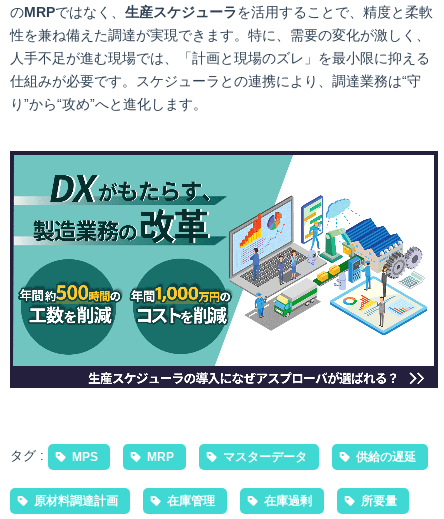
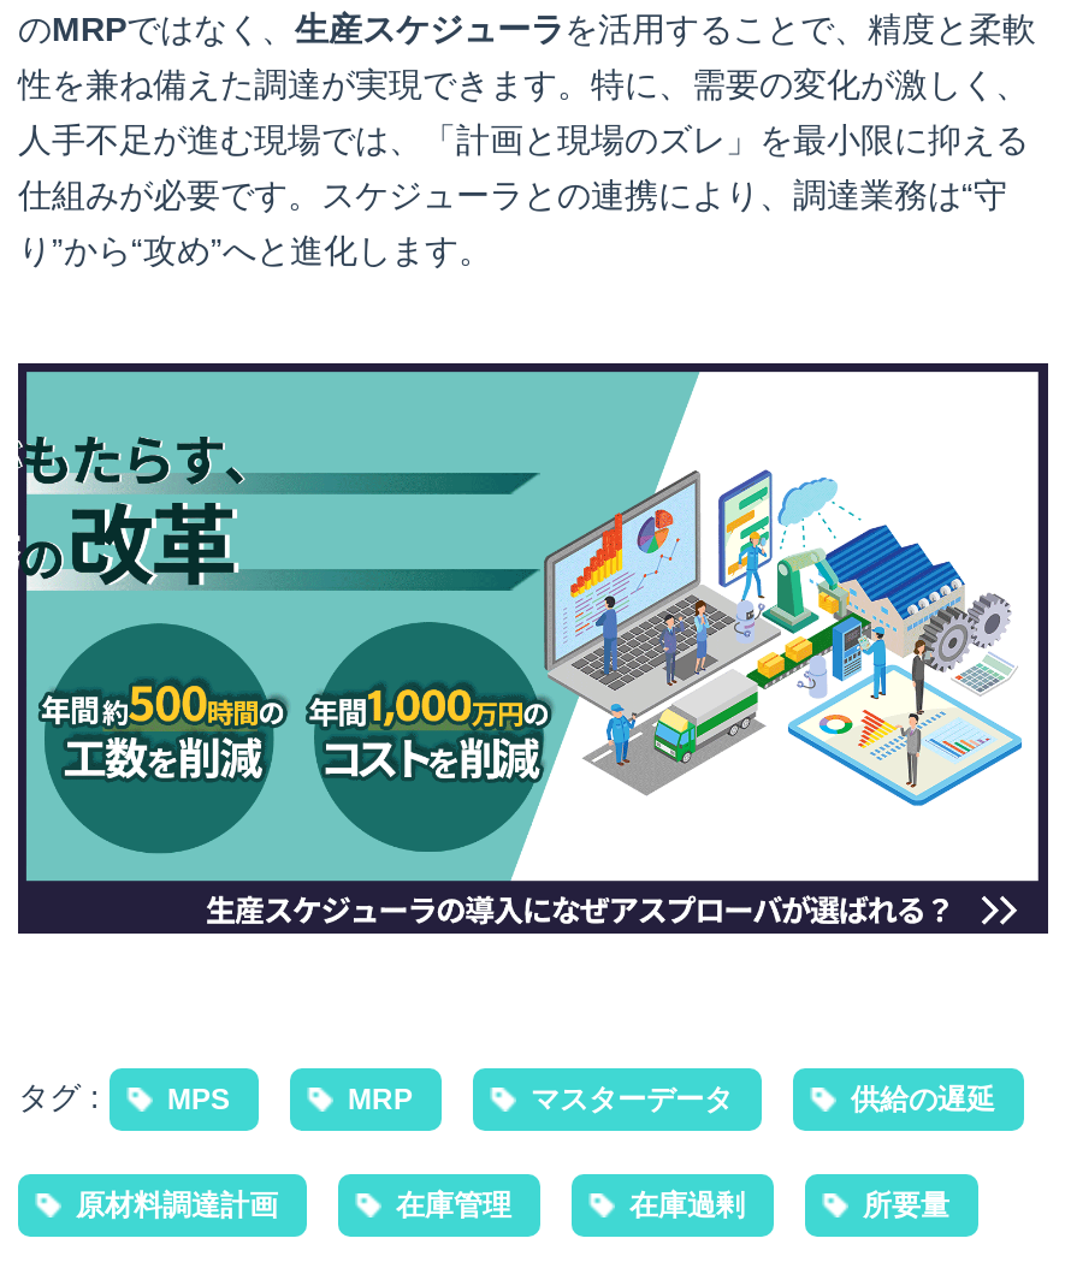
- [image]
+ [image]
